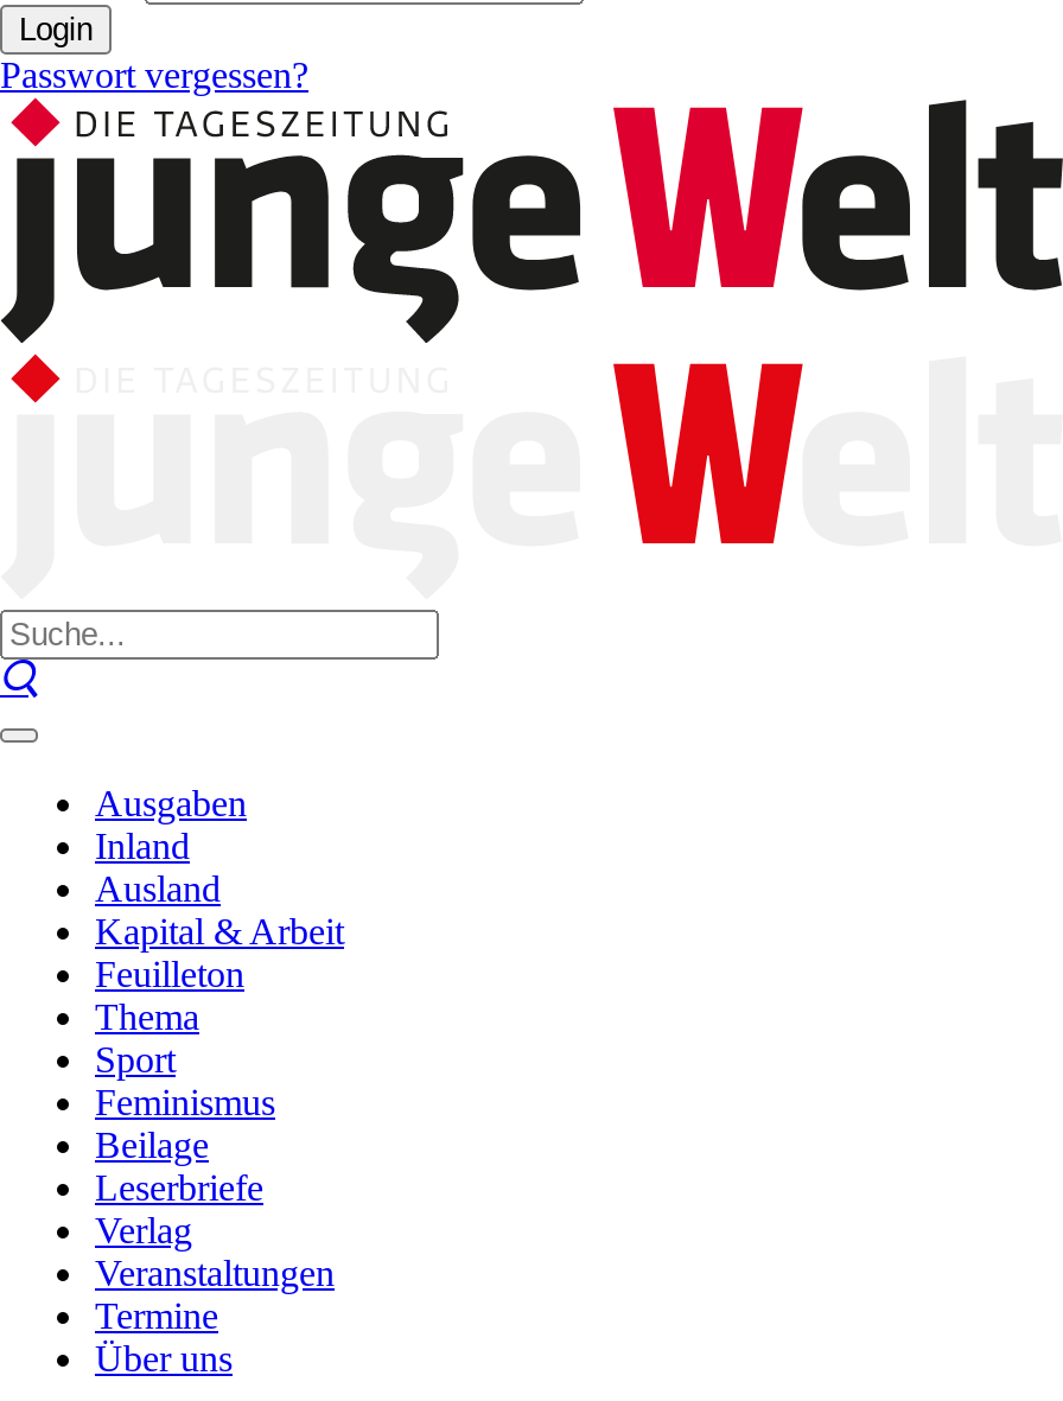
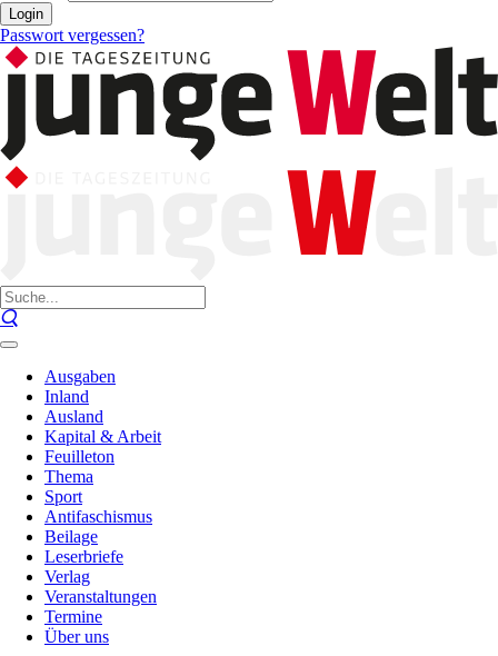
- Feminismus
+ Antifaschismus
